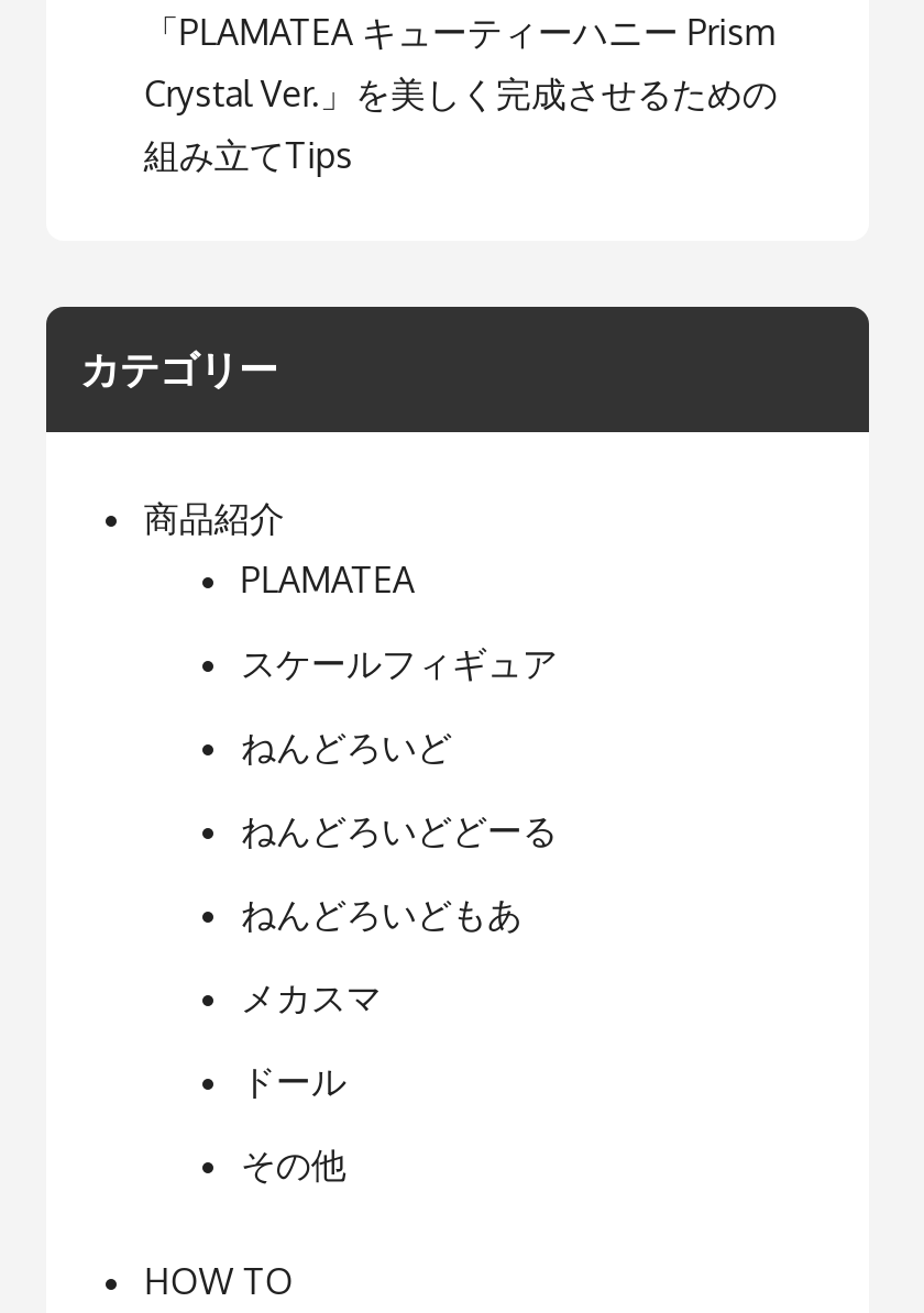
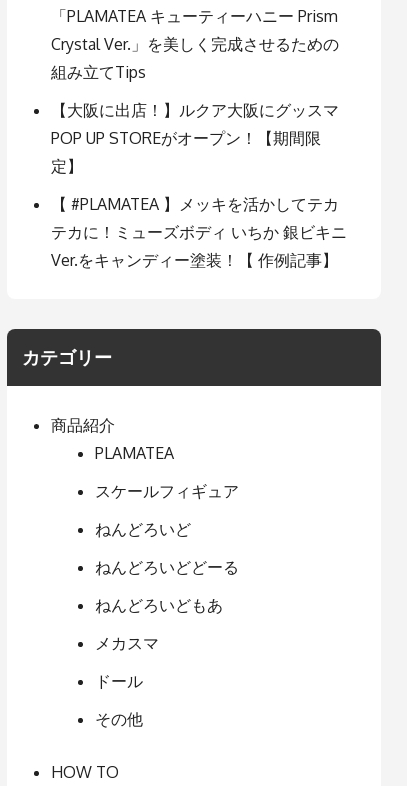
+ 【大阪に出店！】ルクア大阪にグッスマ
+ POP UP STOREがオープン！【期間限
+ 定】
+ 【 #PLAMATEA 】メッキを活かしてテカ
+ テカに！ミューズボディ いちか 銀ビキニ
+ Ver.をキャンディー塗装！【 作例記事】
